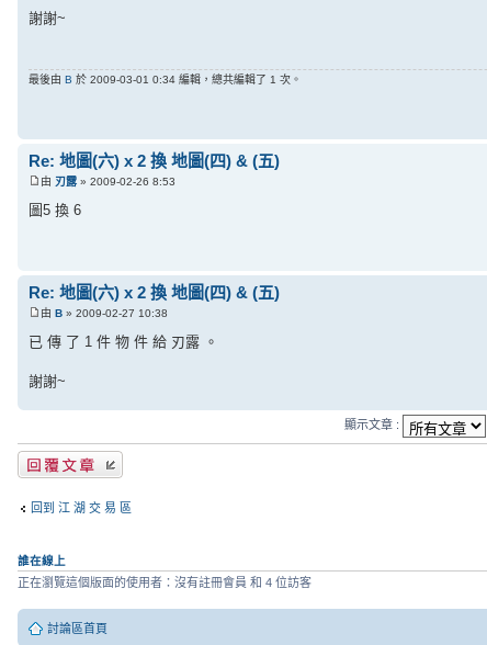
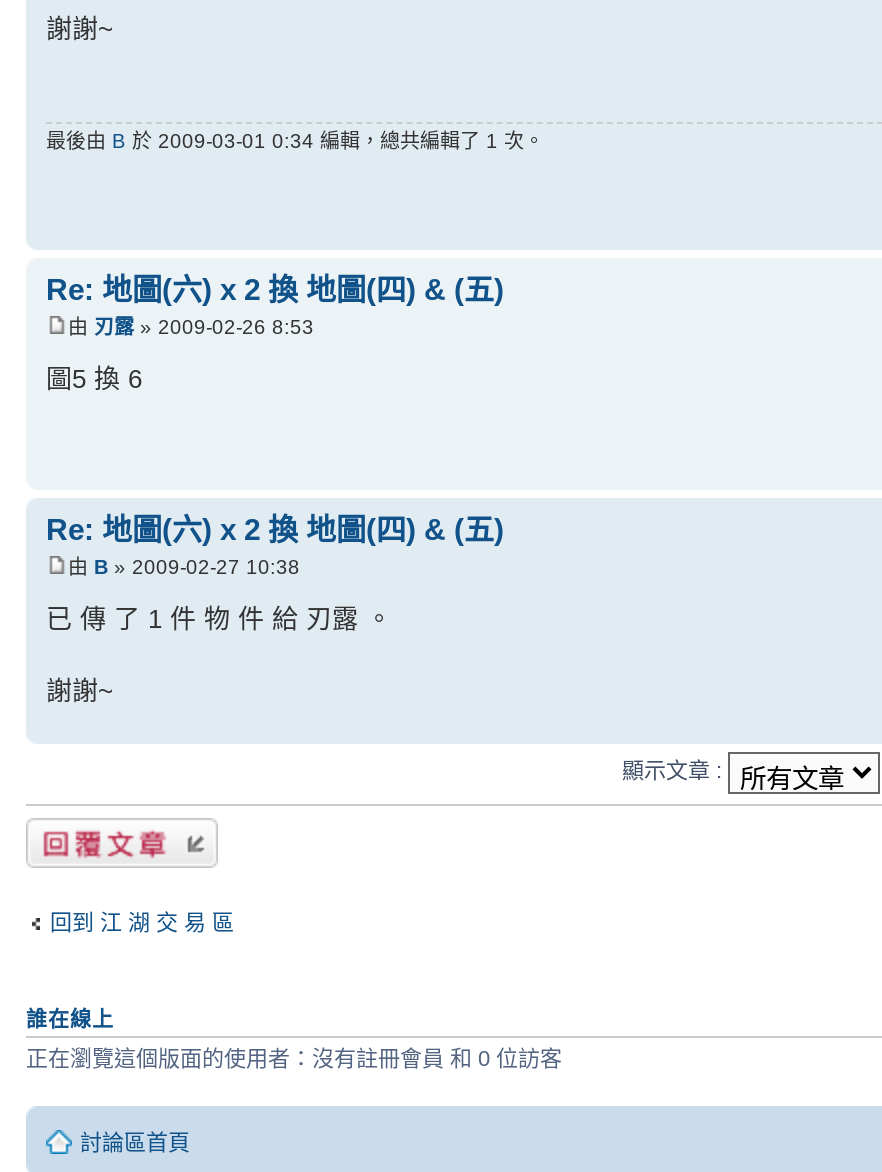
- 正在瀏覽這個版面的使用者：沒有註冊會員 和 4 位訪客
+ 正在瀏覽這個版面的使用者：沒有註冊會員 和 0 位訪客
